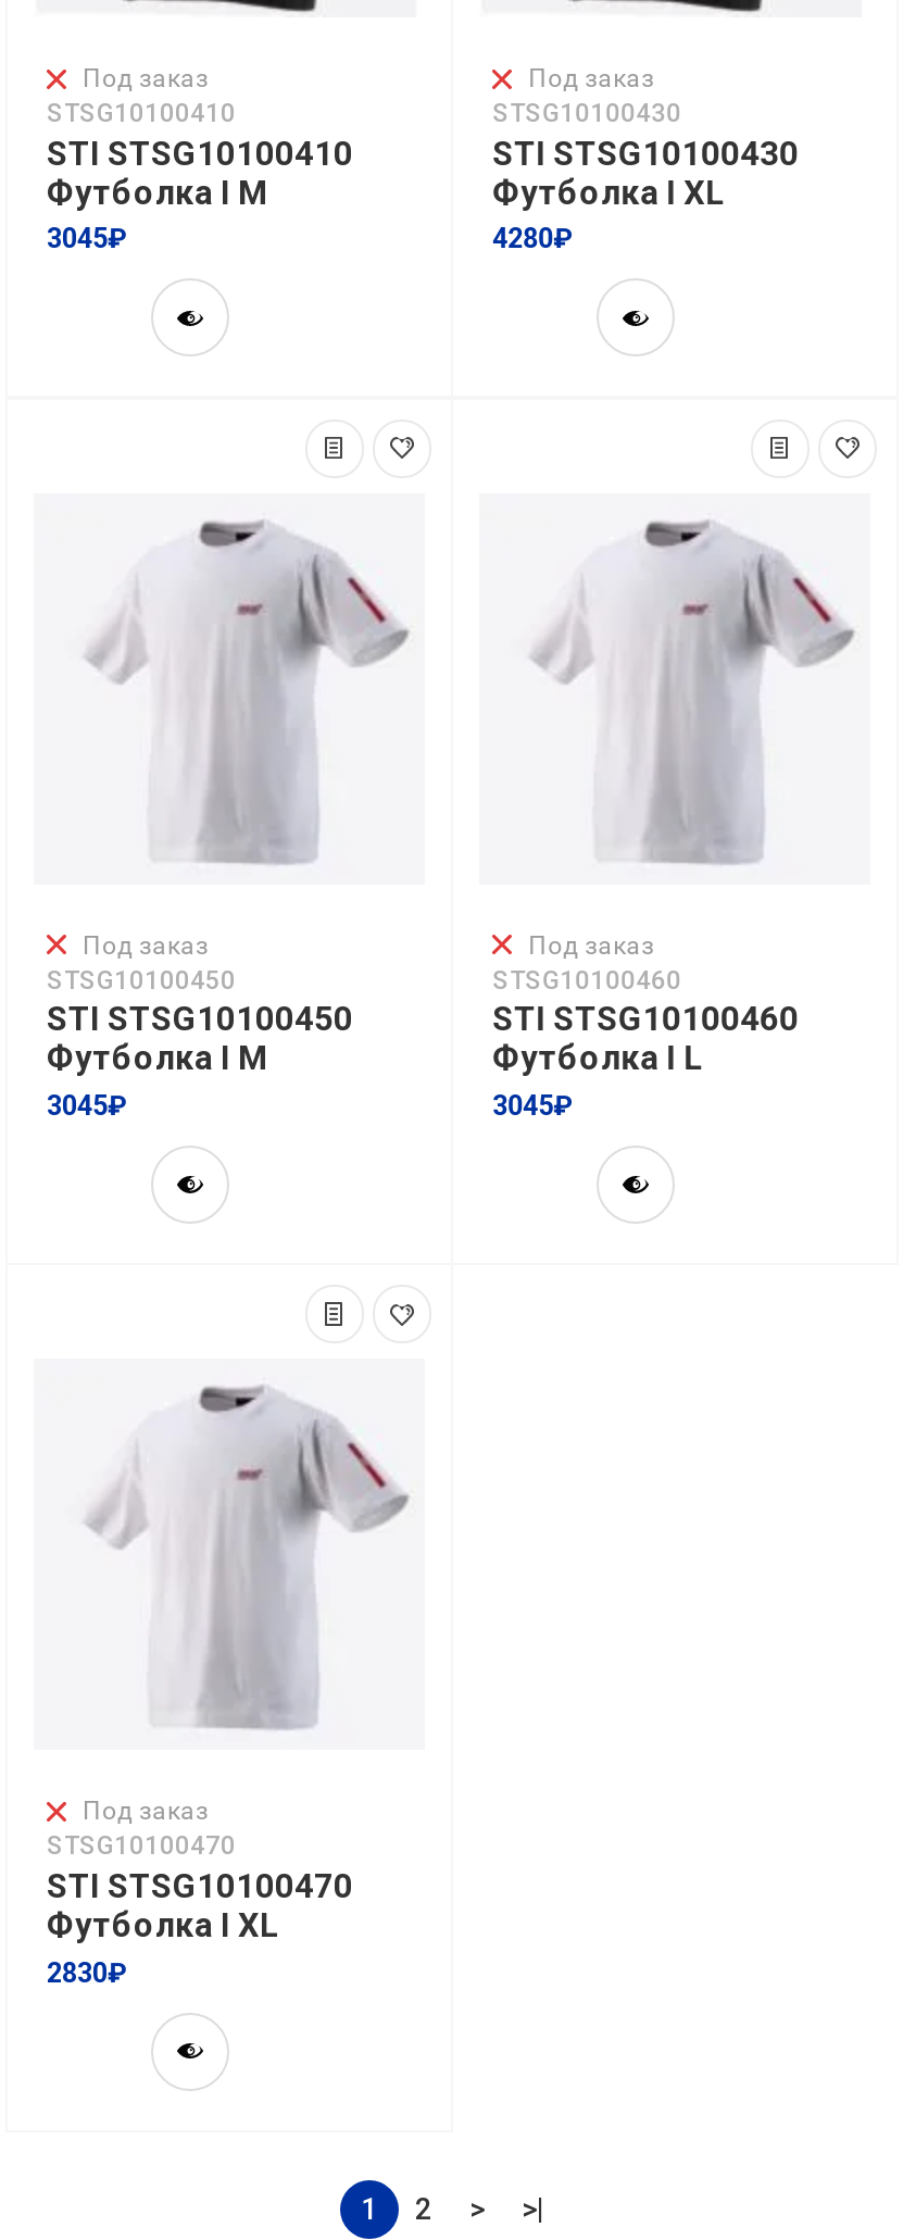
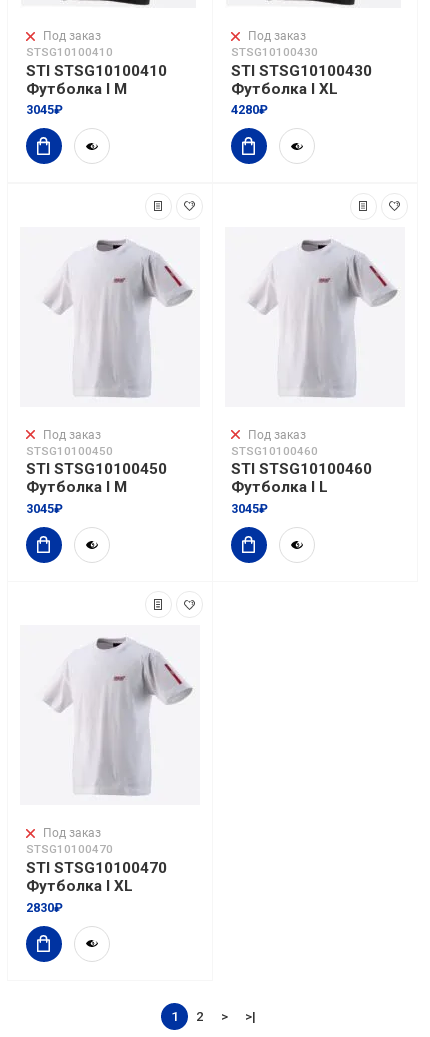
+ [image]

+ [image]

+ [image]

+ [image]

+ [image]
